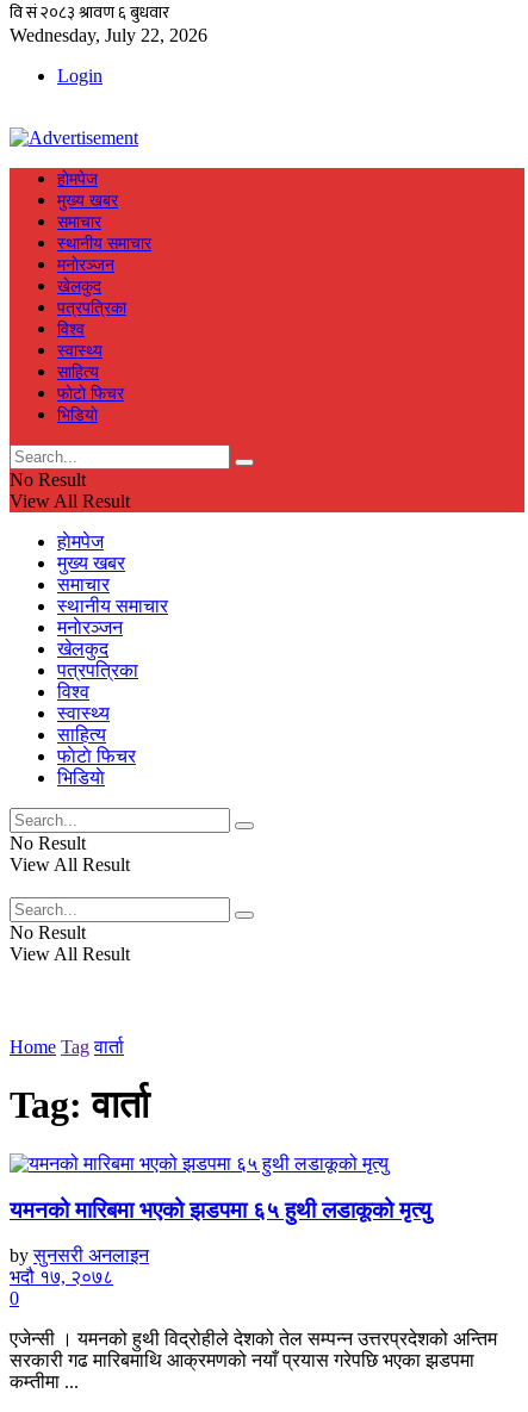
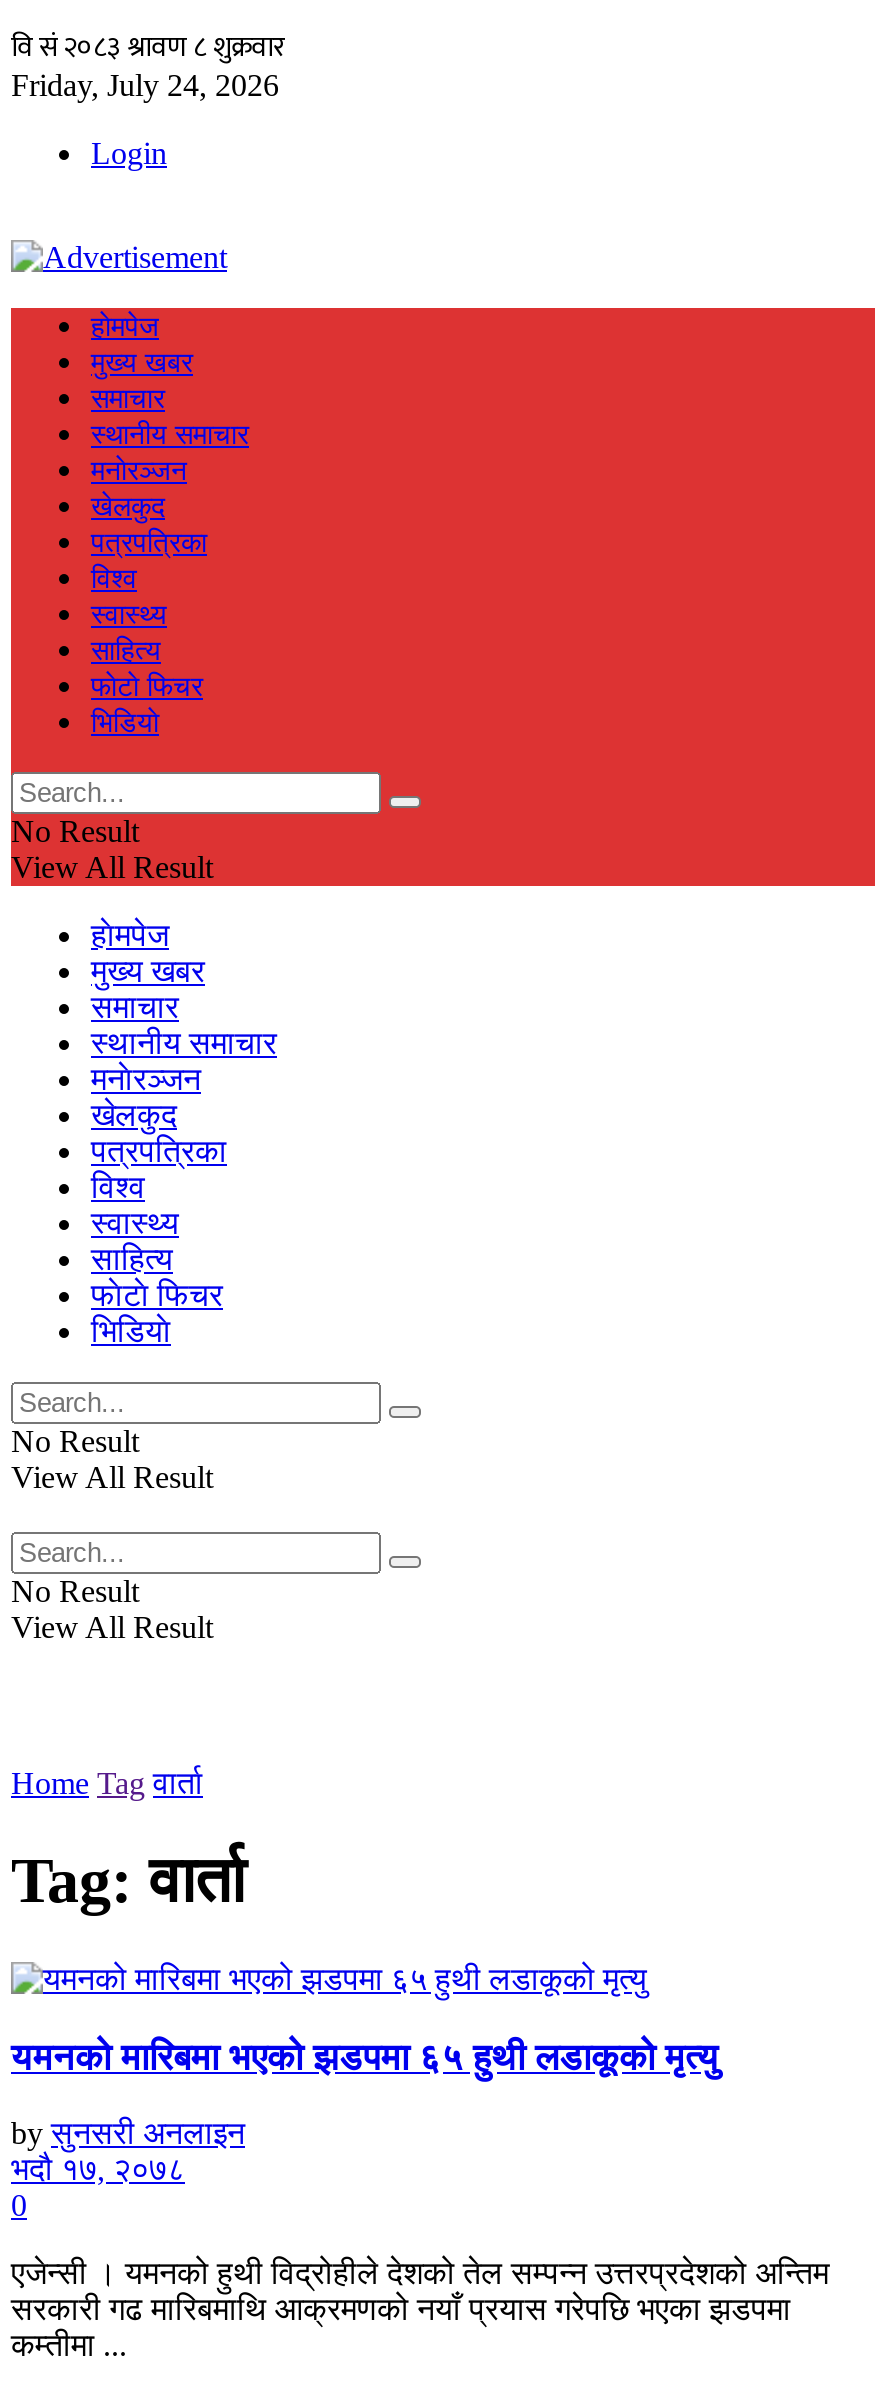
- Wednesday, July 22, 2026
+ Friday, July 24, 2026
